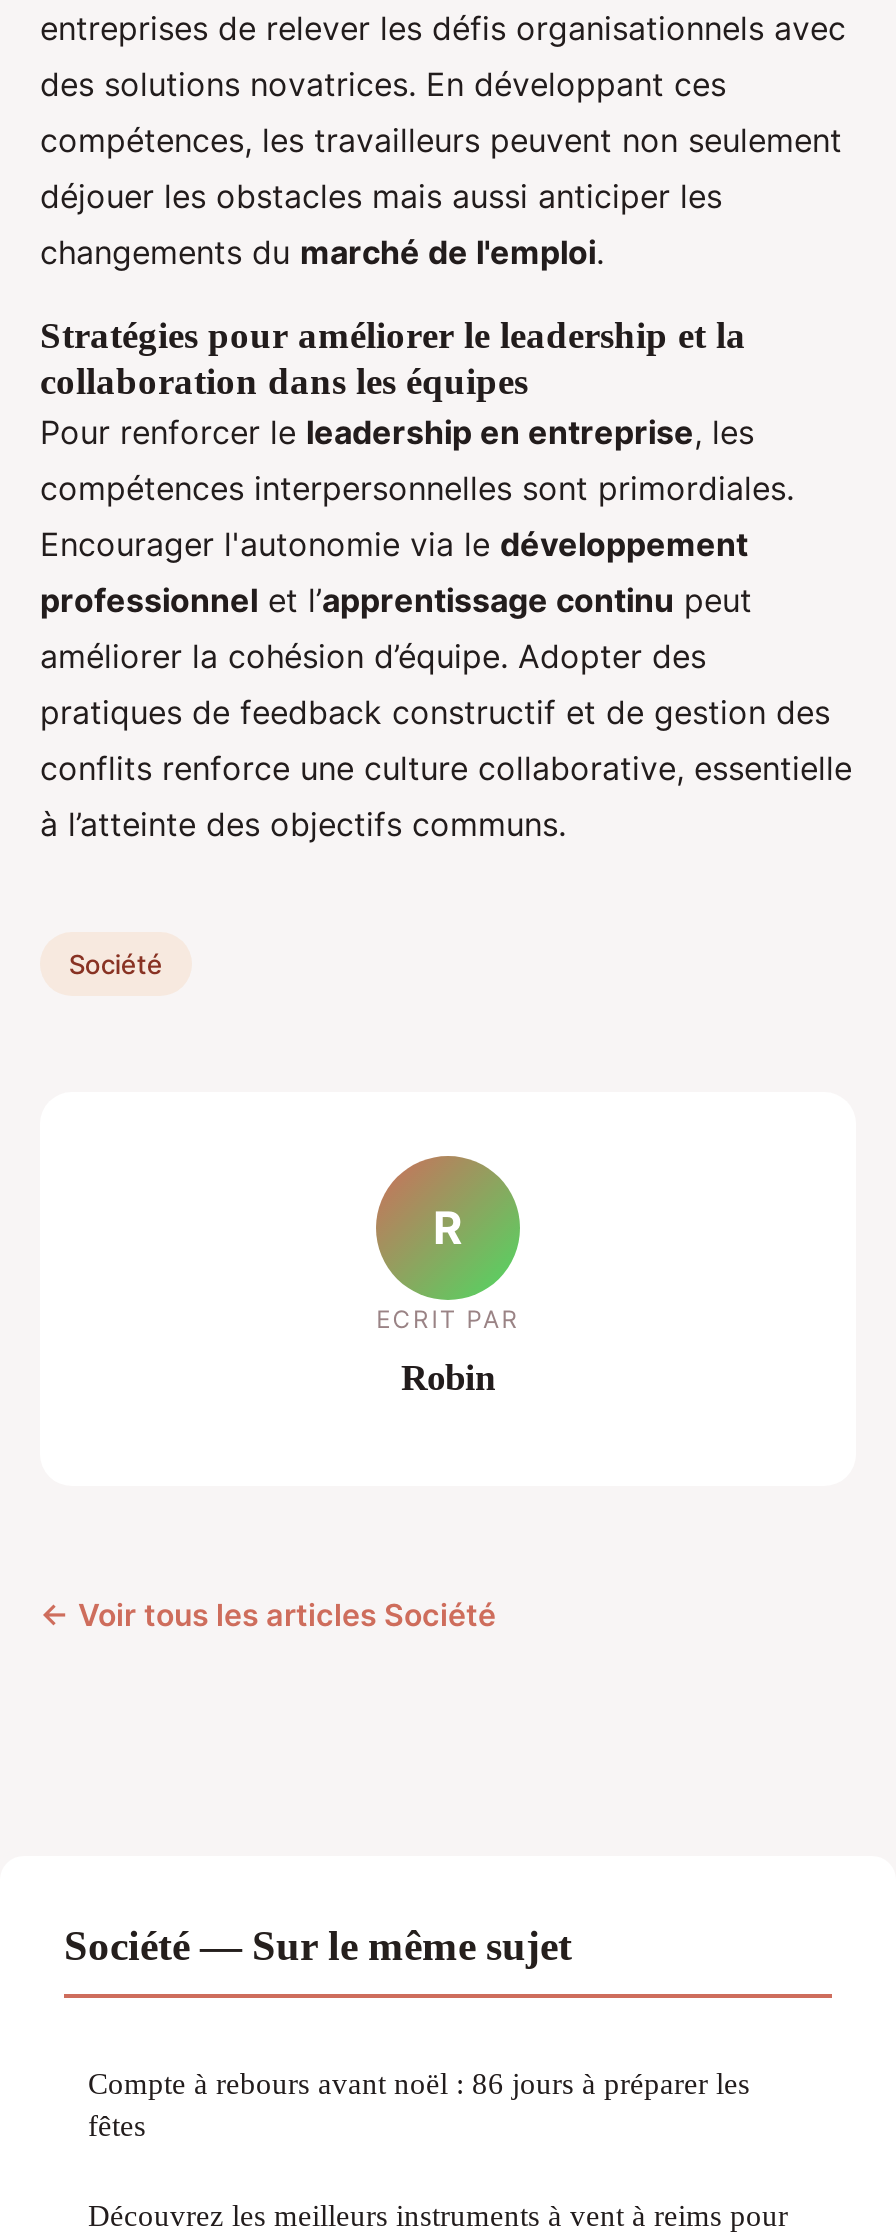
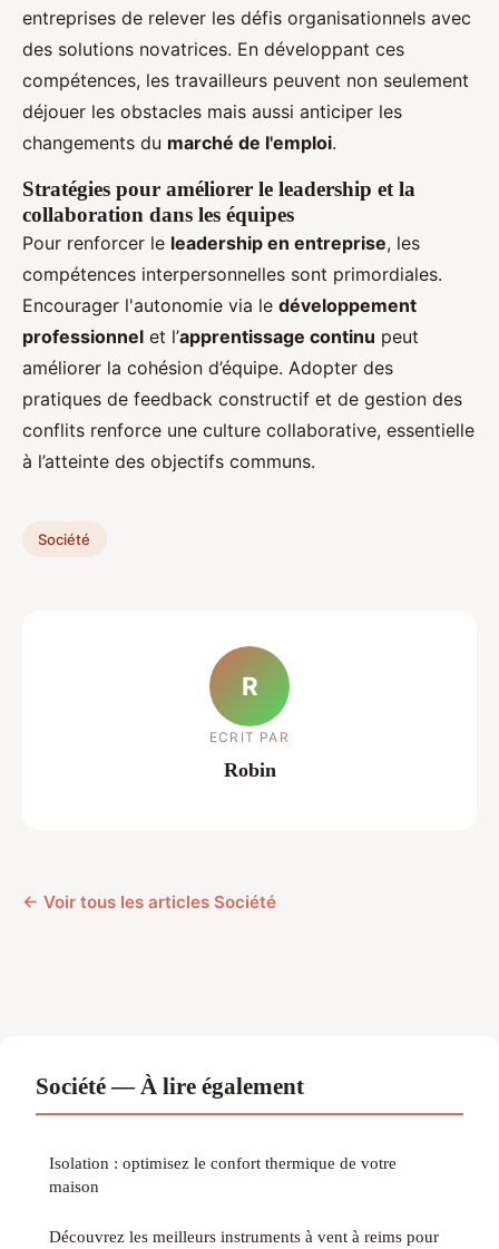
- Société — Sur le même sujet
+ Société — À lire également

- Compte à rebours avant noël : 86 jours à préparer les
- fêtes
+ Isolation : optimisez le confort thermique de votre
+ maison
